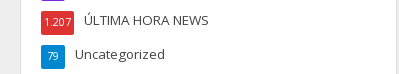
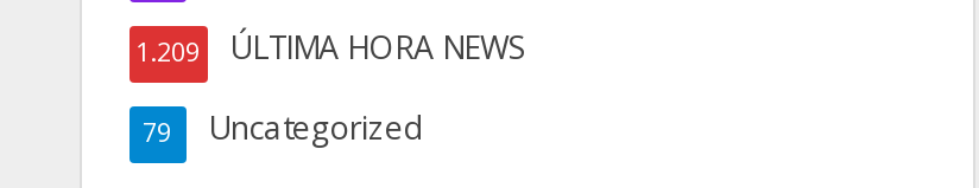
- 1.207 ÚLTIMA HORA NEWS
+ 1.209 ÚLTIMA HORA NEWS
